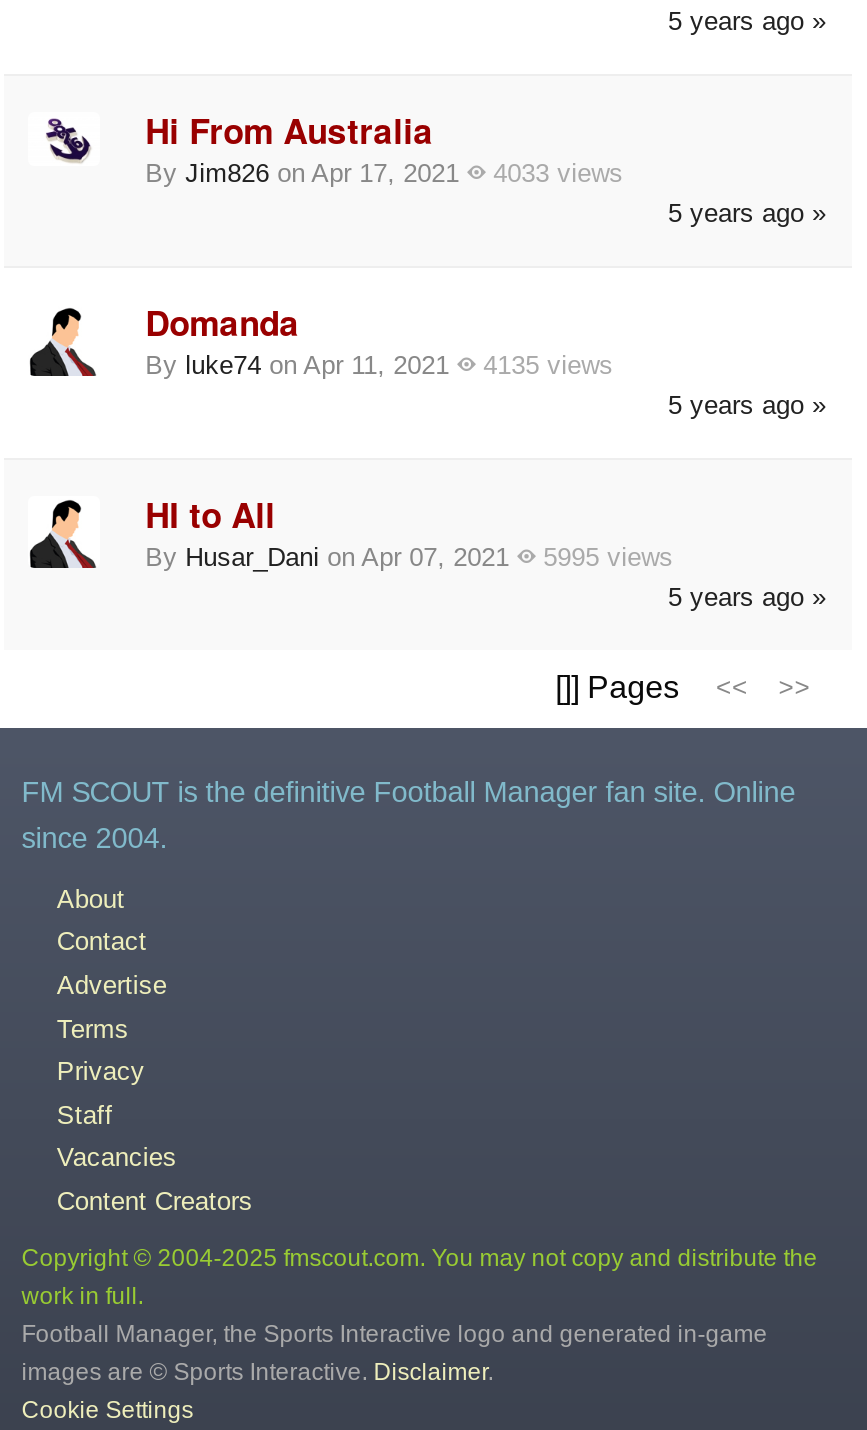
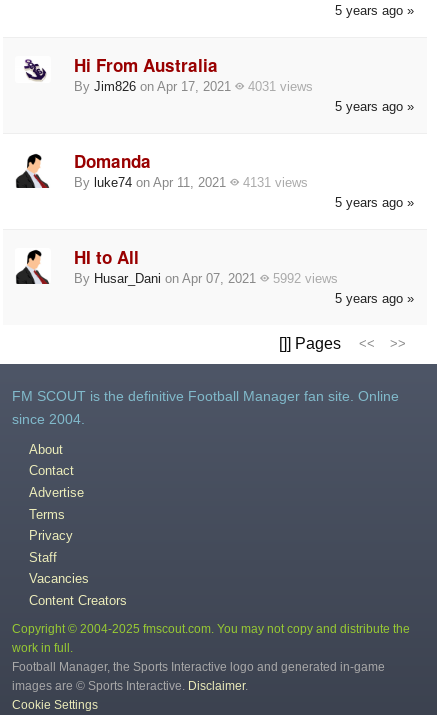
- By Jim826 on Apr 17, 2021 4033 views
+ By Jim826 on Apr 17, 2021 4031 views

- By luke74 on Apr 11, 2021 4135 views
+ By luke74 on Apr 11, 2021 4131 views

- By Husar_Dani on Apr 07, 2021 5995 views
+ By Husar_Dani on Apr 07, 2021 5992 views
